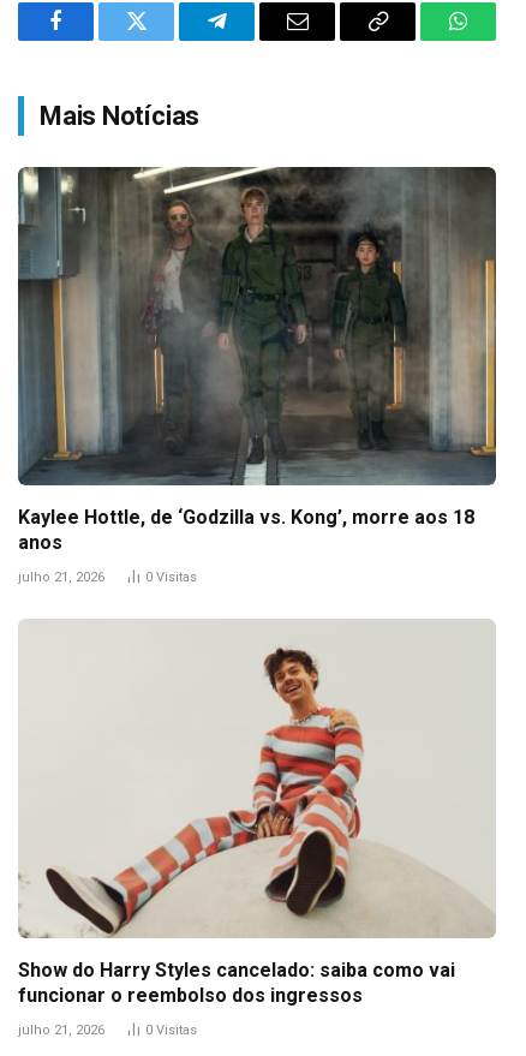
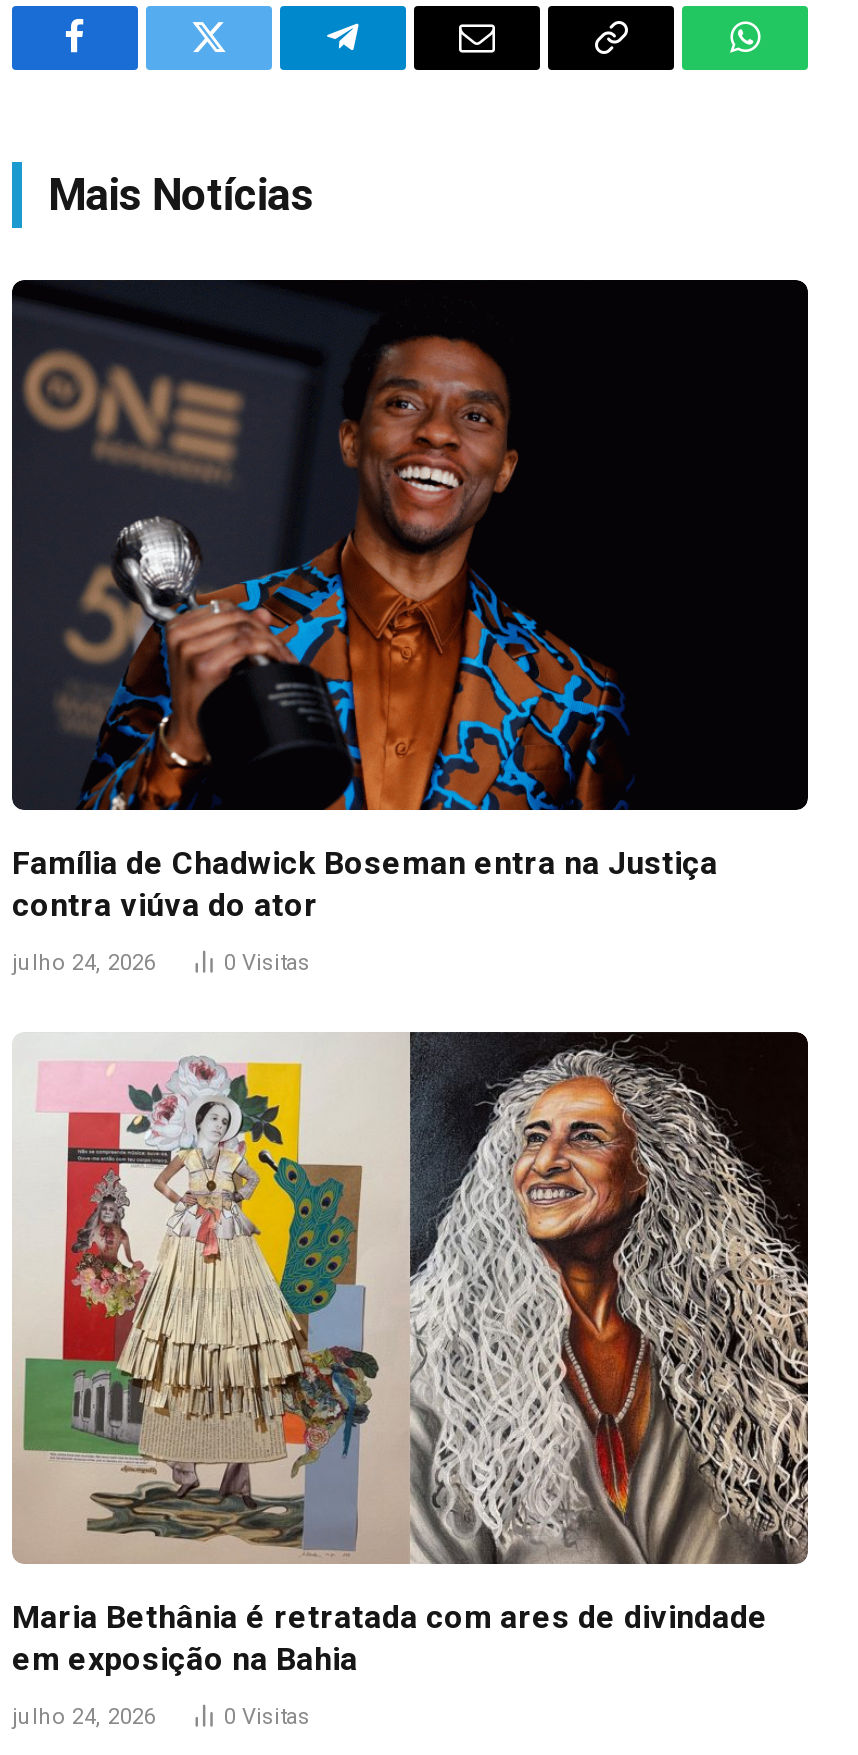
- [image]
- Kaylee Hottle, de ‘Godzilla vs. Kong’, morre aos 18
- anos
+ [image]
+ Família de Chadwick Boseman entra na Justiça
+ contra viúva do ator

- julho 21, 2026
+ julho 24, 2026

- [image]
- Show do Harry Styles cancelado: saiba como vai
- funcionar o reembolso dos ingressos
+ [image]
+ Maria Bethânia é retratada com ares de divindade
+ em exposição na Bahia

- julho 21, 2026
+ julho 24, 2026
